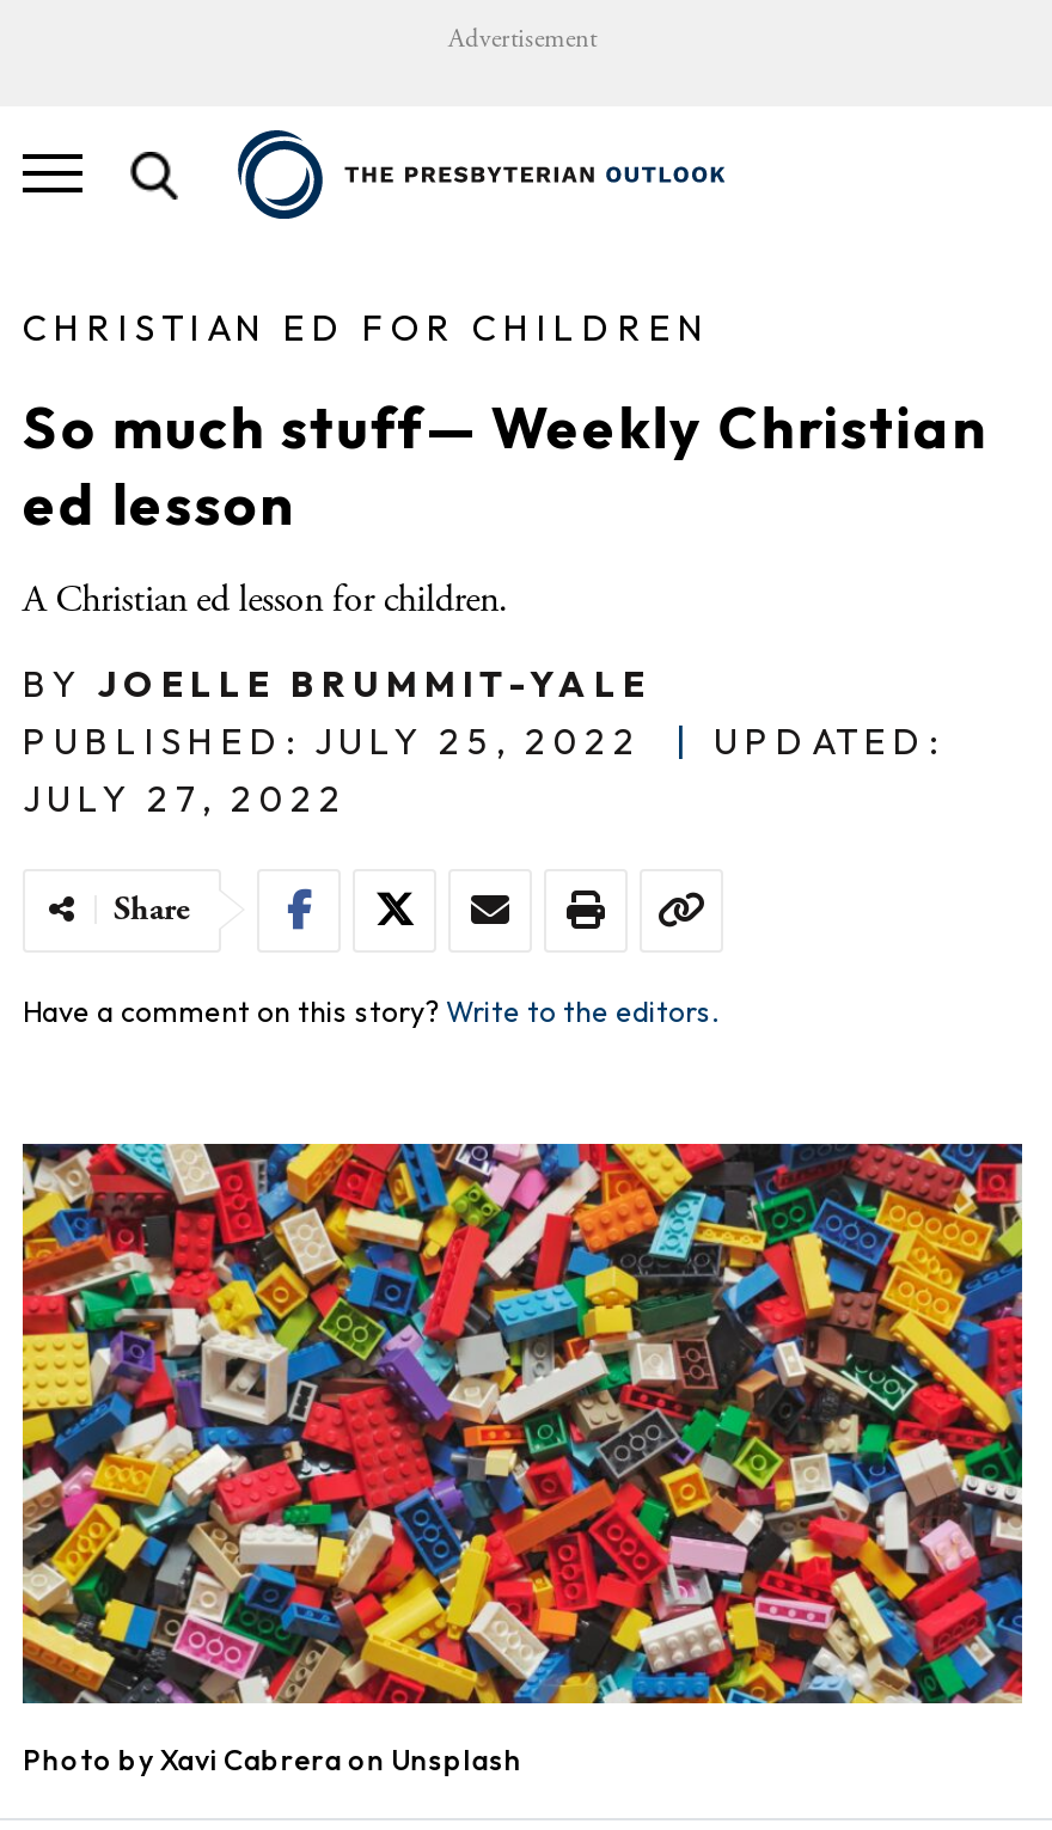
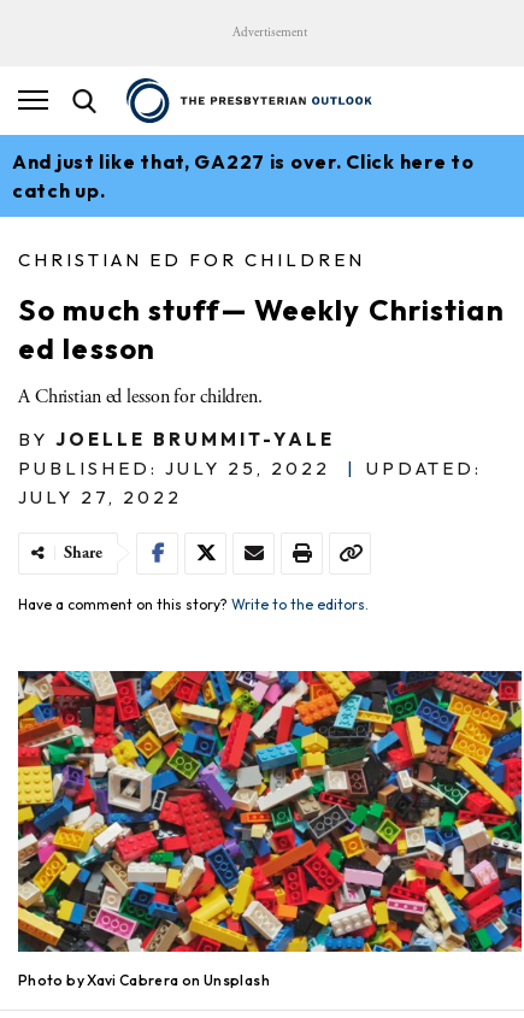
+ And just like that, GA227 is over. Click here to
+ catch up.
